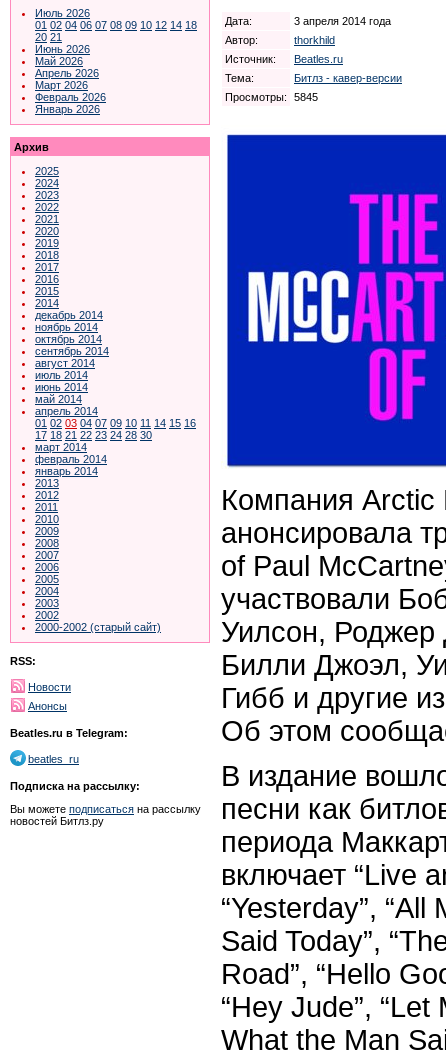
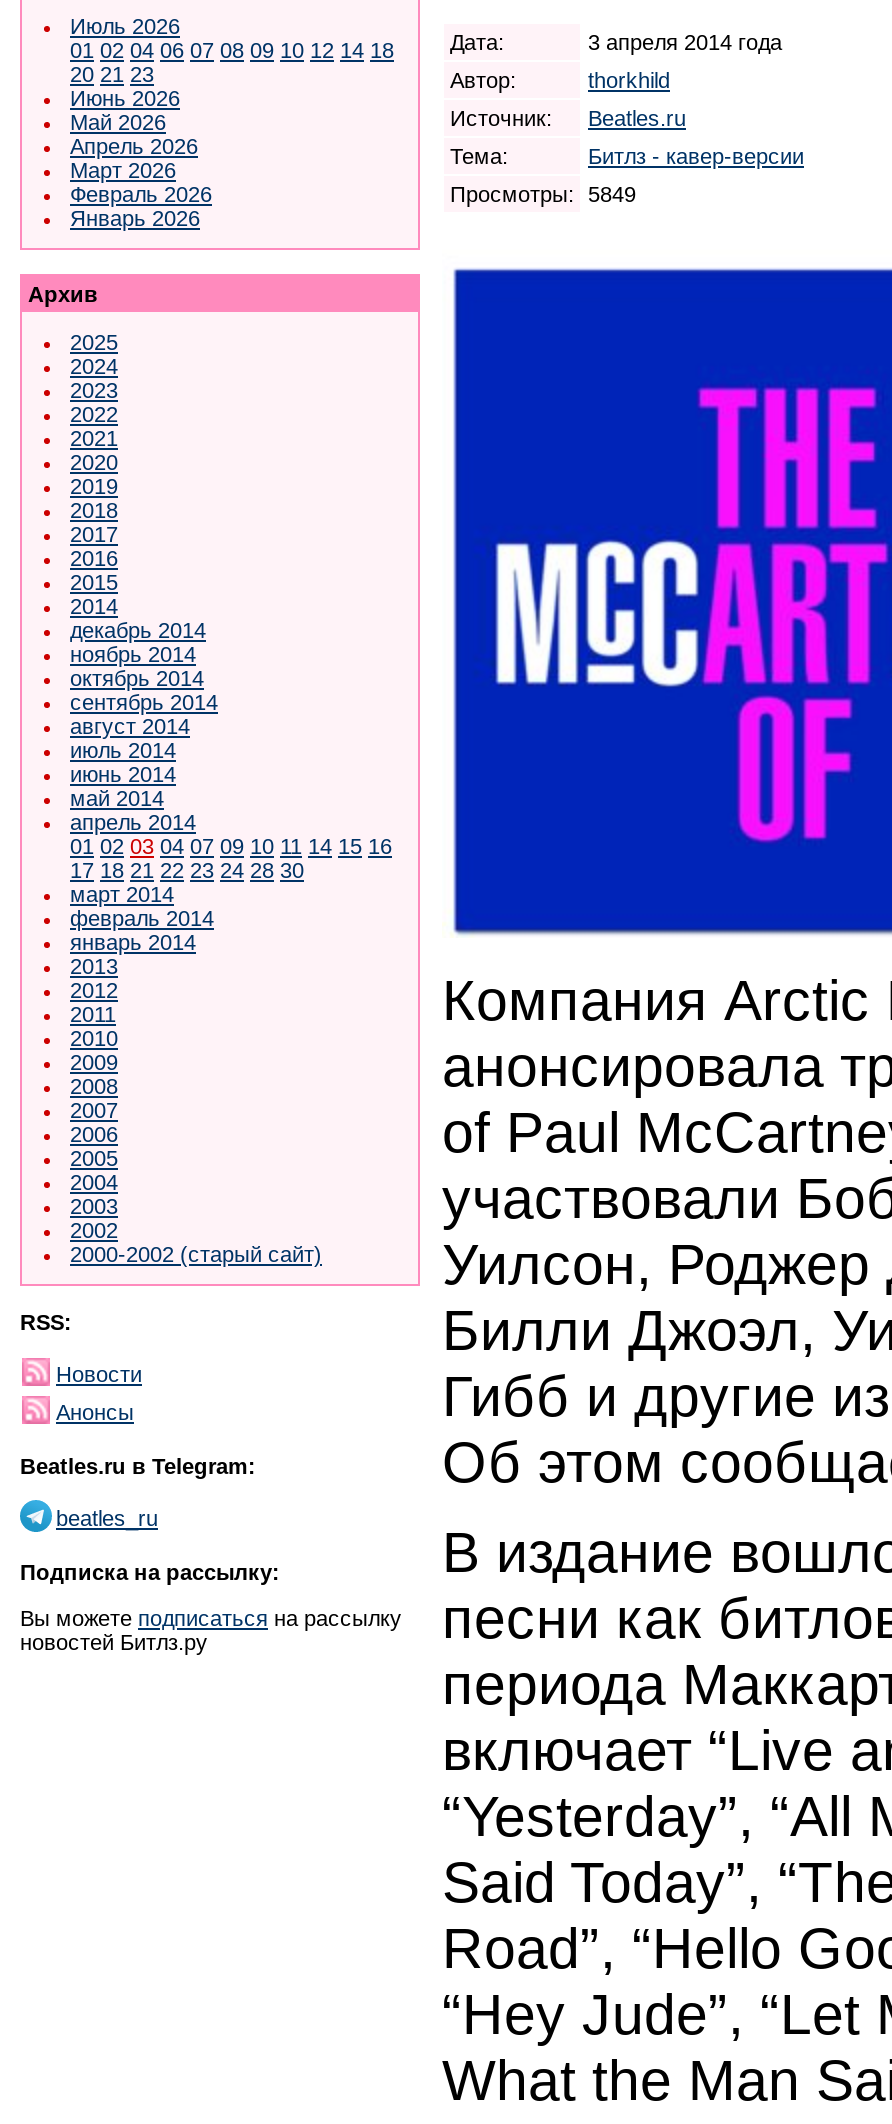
- 20 21
+ 20 21 23

- Просмотры: 5845
+ Просмотры: 5849
